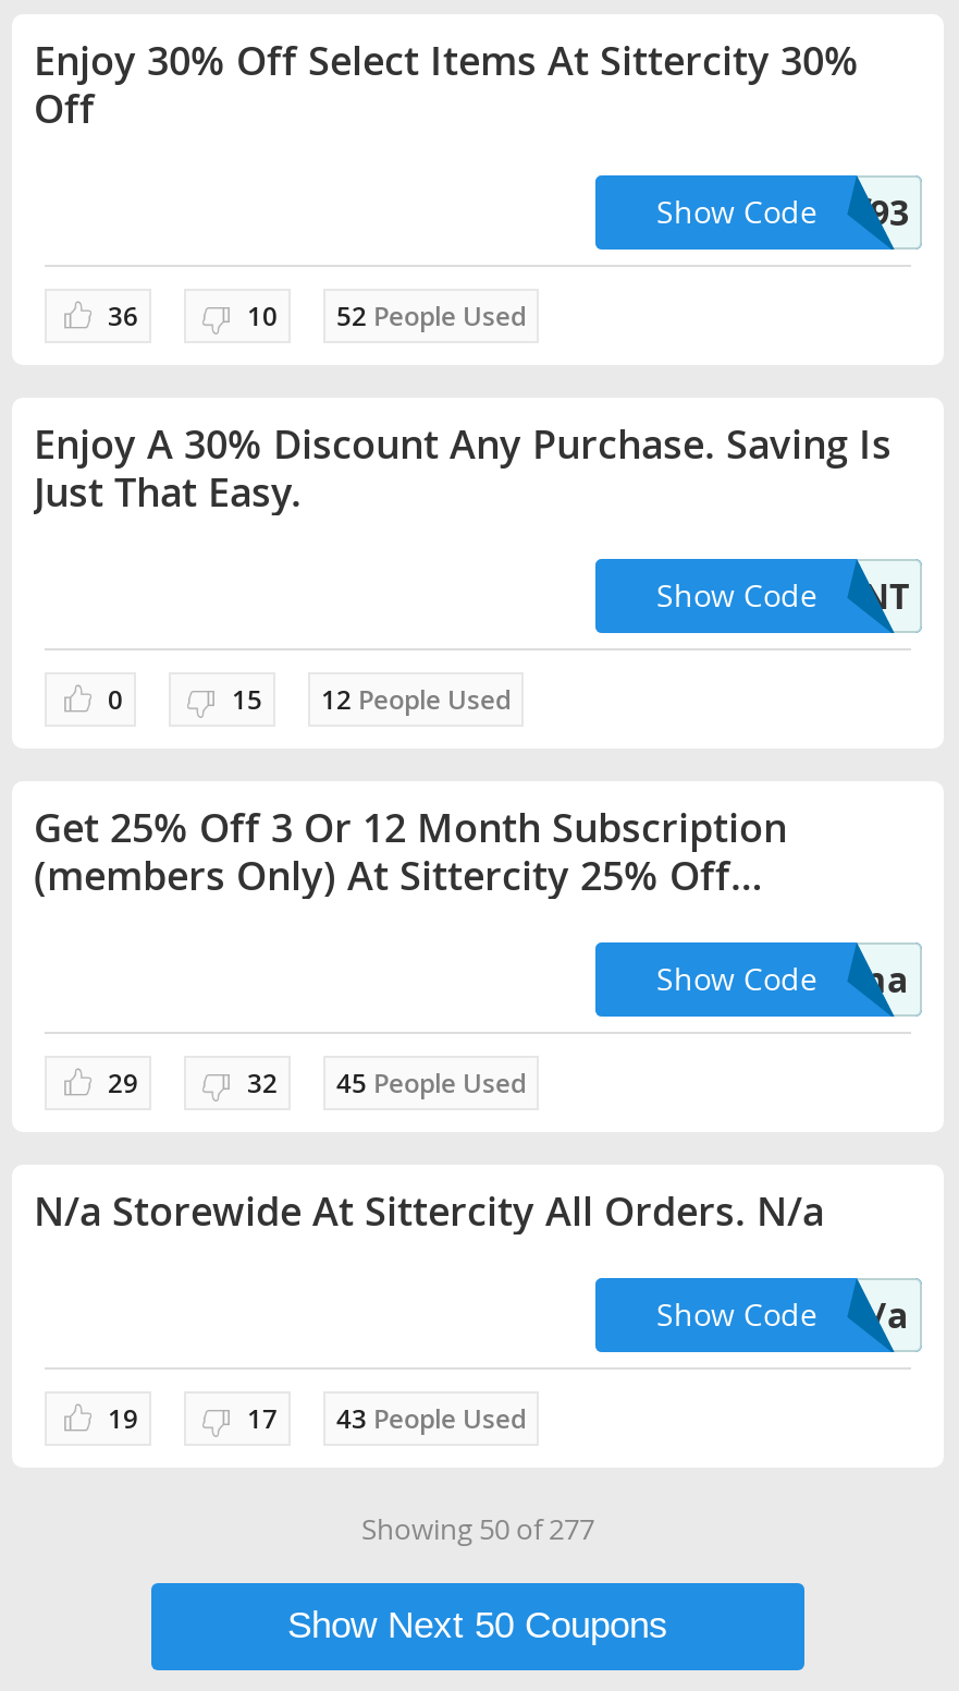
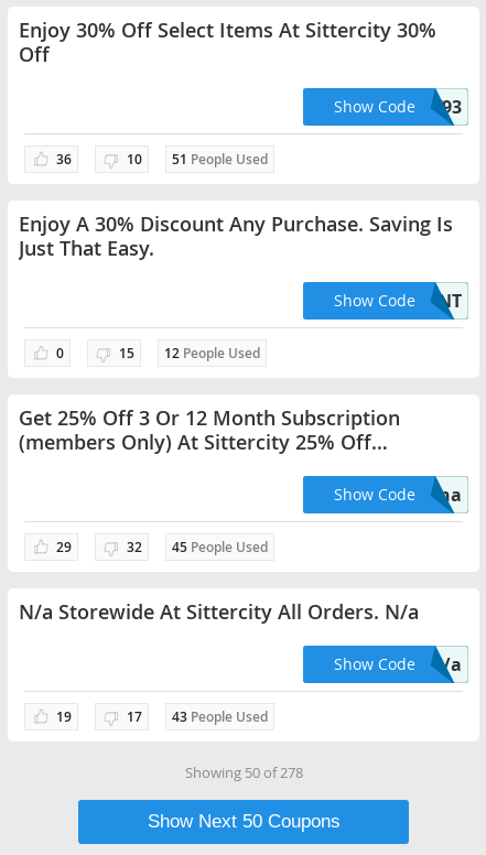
- 10 52 People Used
+ 10 51 People Used

- Showing 50 of277
+ Showing 50 of278
